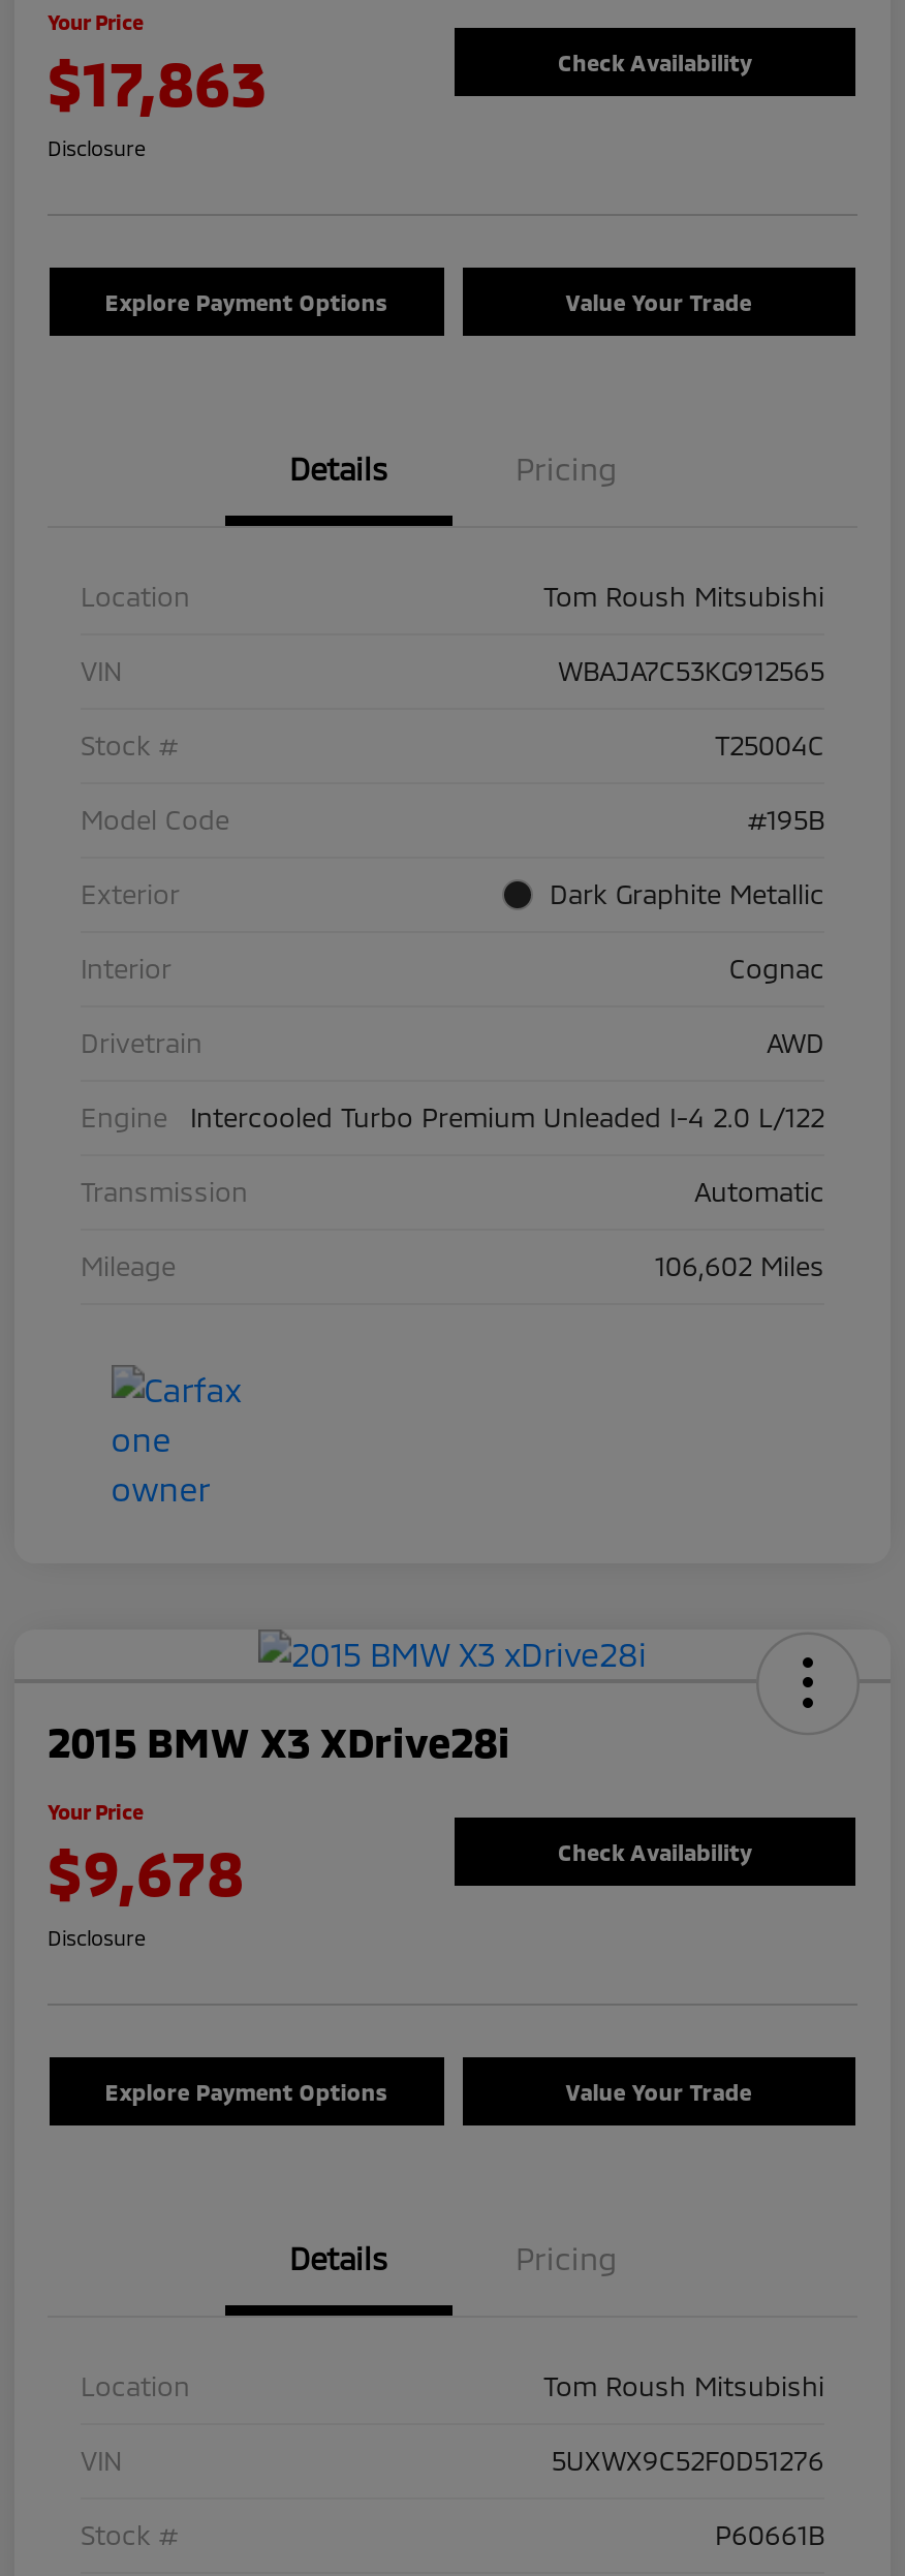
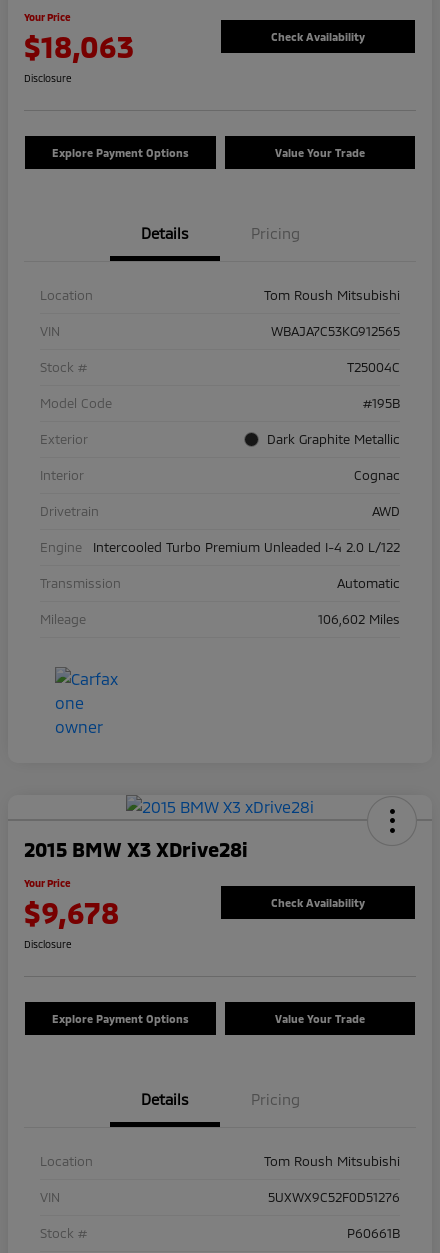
- $17,863
+ $18,063
